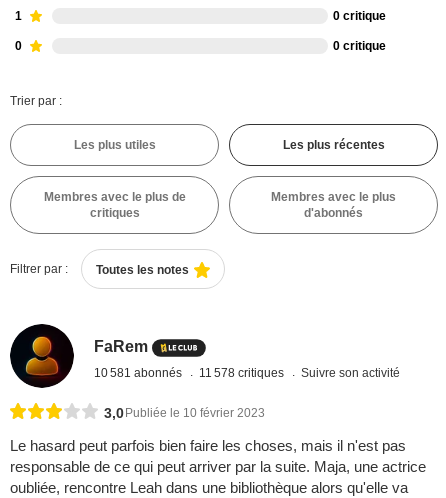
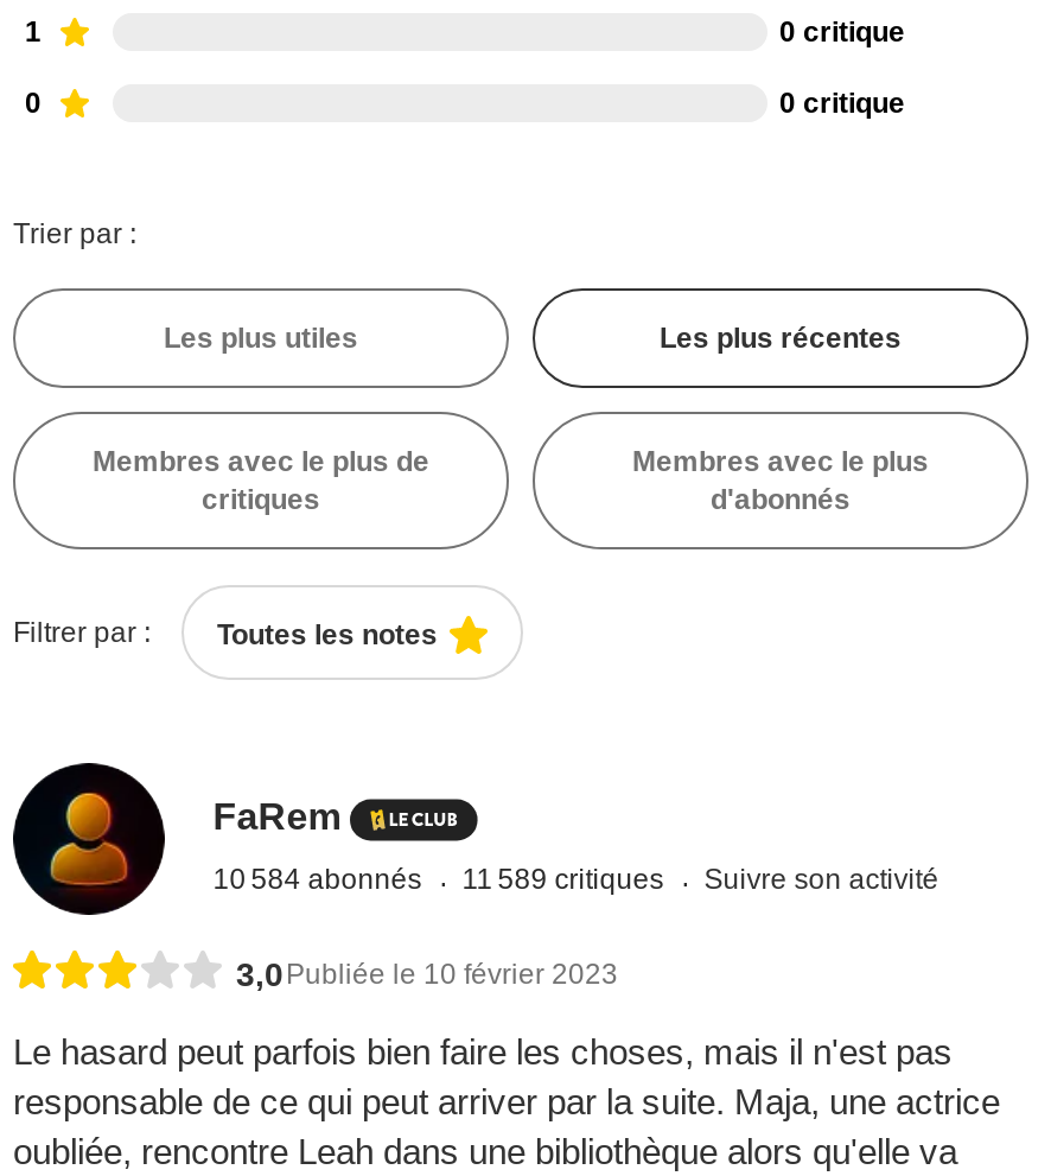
- 10 581 abonnés
+ 10 584 abonnés

- 11 578 critiques
+ 11 589 critiques
